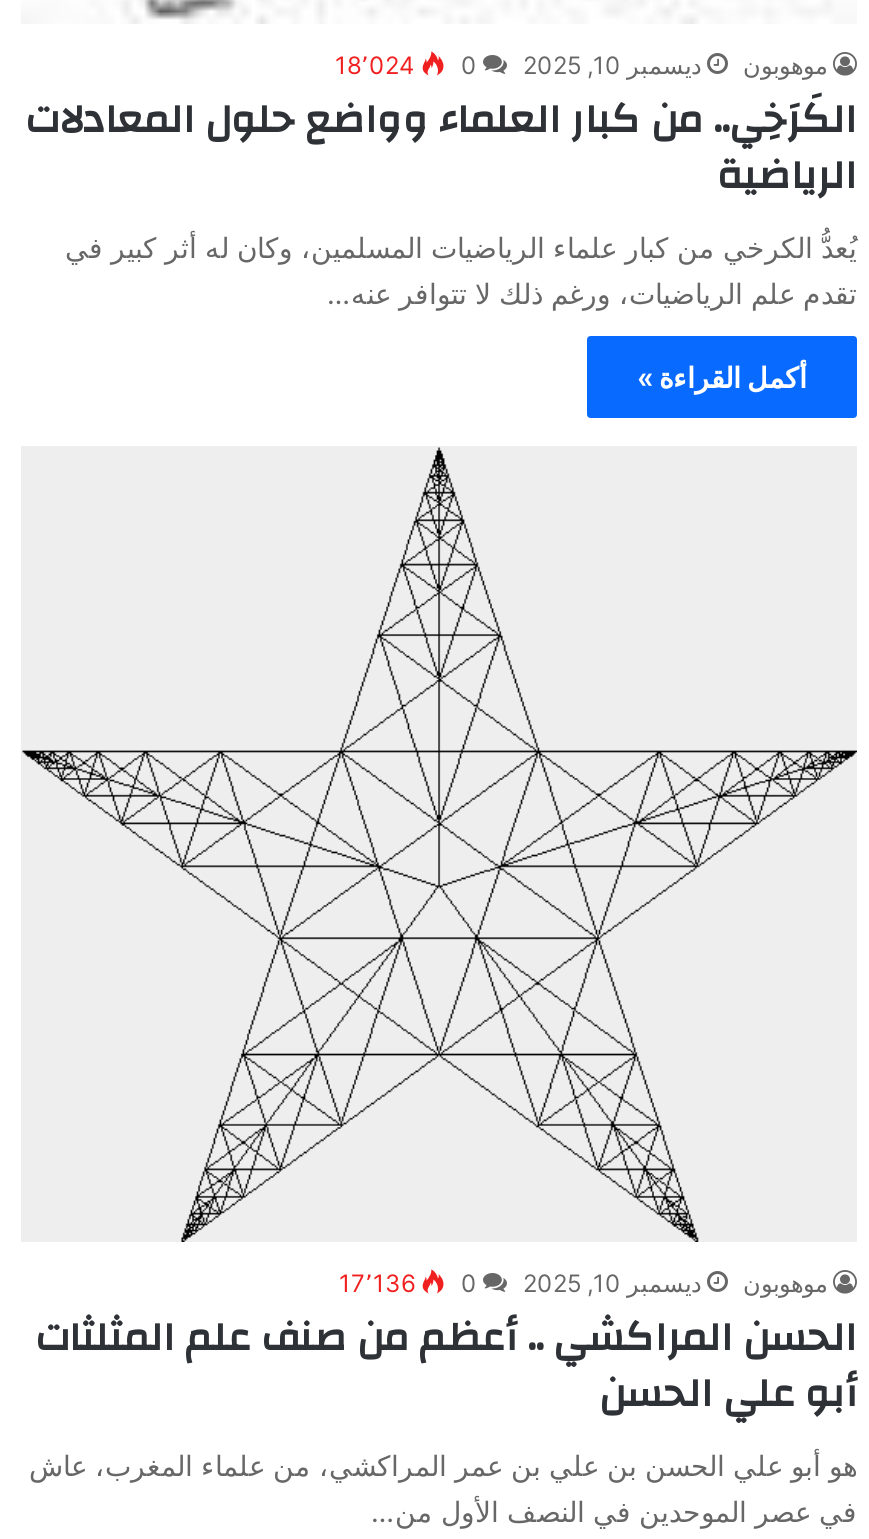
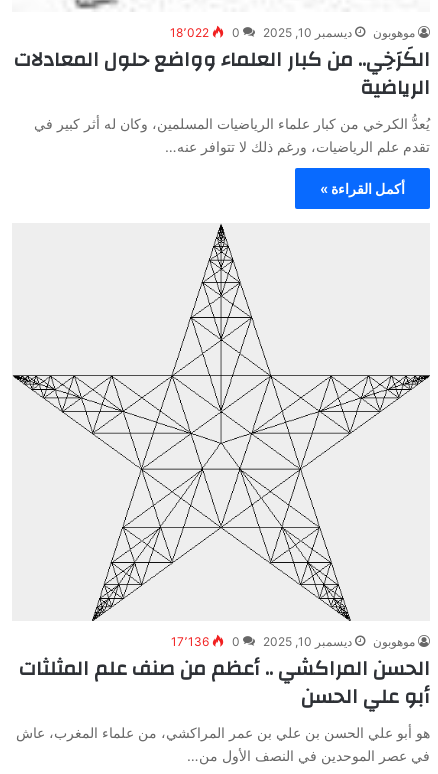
- 18٬024 0
+ 18٬022 0
